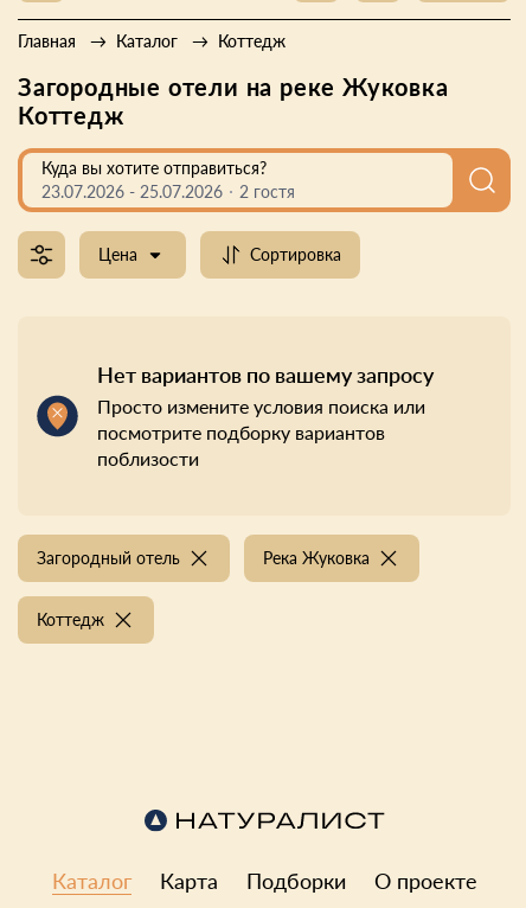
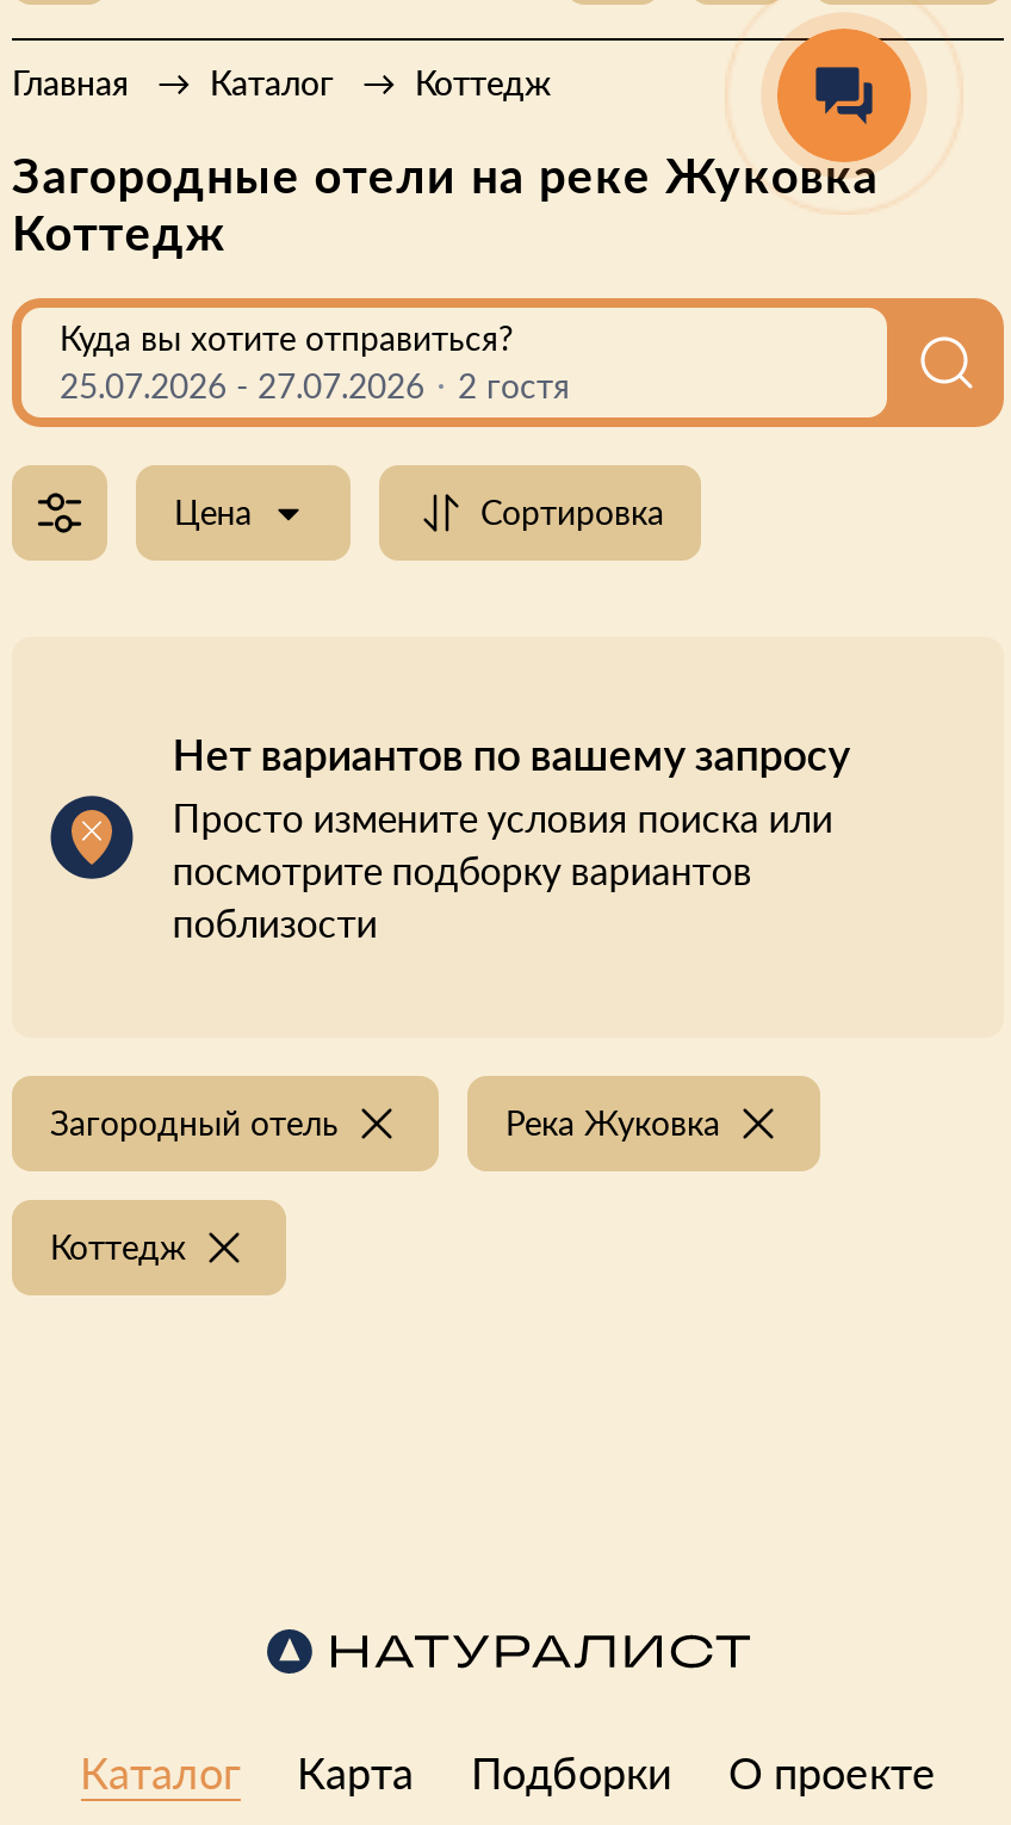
+ [image]

- 23.07.2026 - 25.07.2026 2 гостя
+ 25.07.2026 - 27.07.2026 2 гостя
